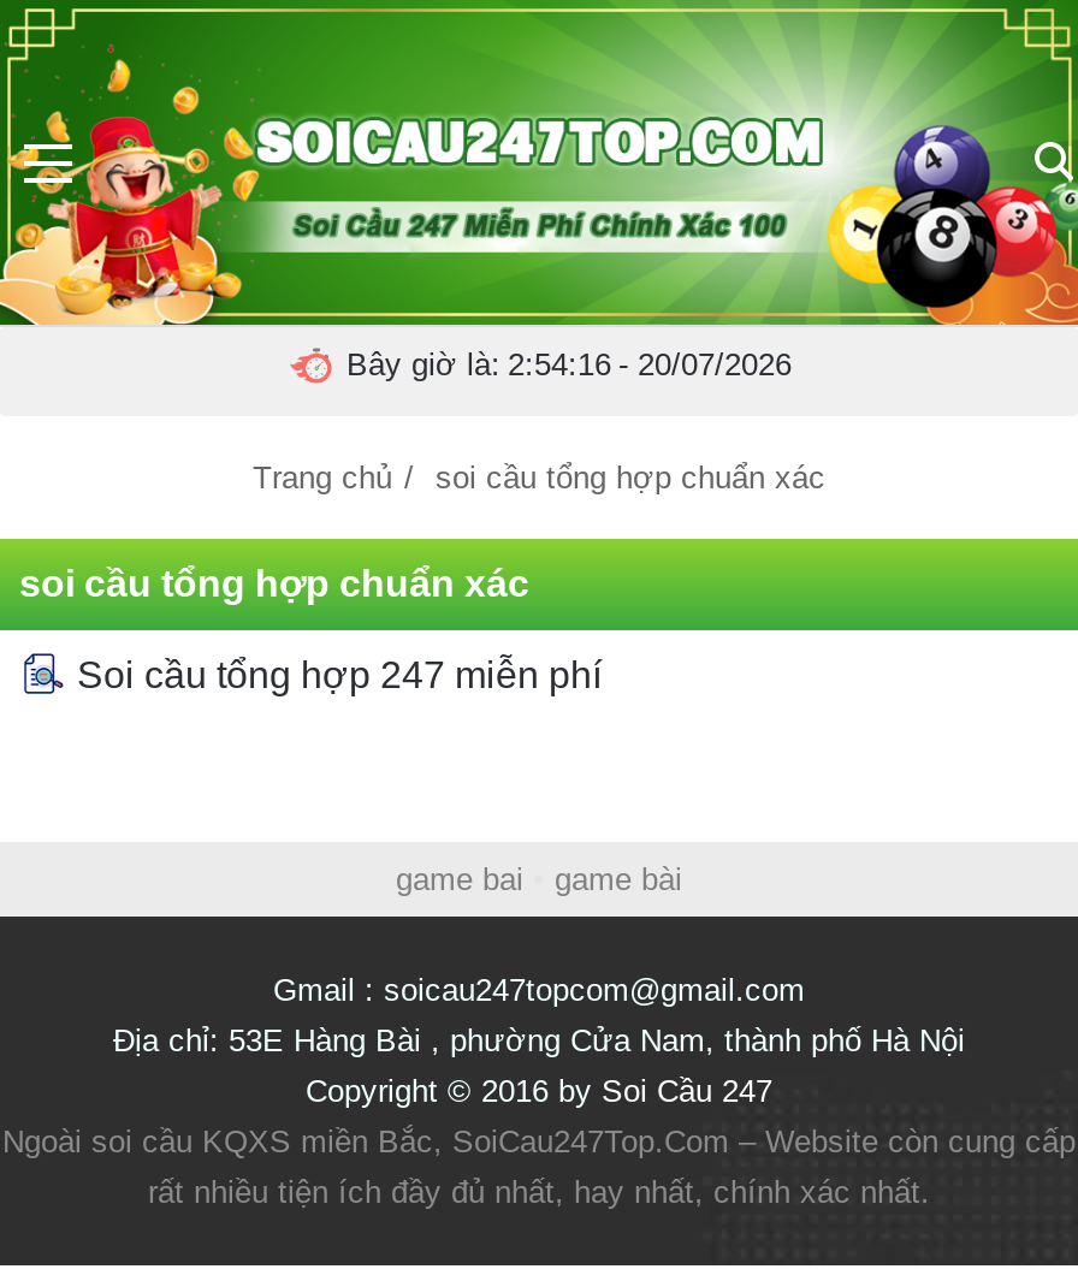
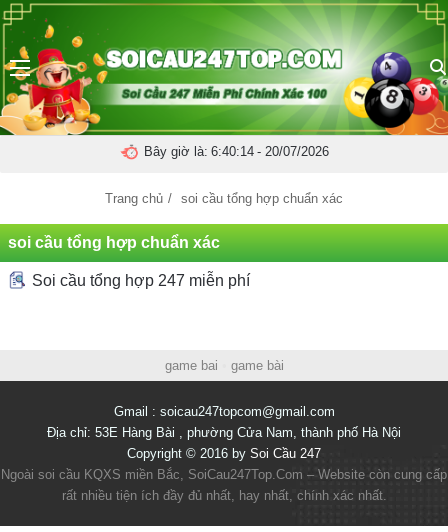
- Bây giờ là: 2:54:16 - 20/07/2026
+ Bây giờ là: 6:40:14 - 20/07/2026
